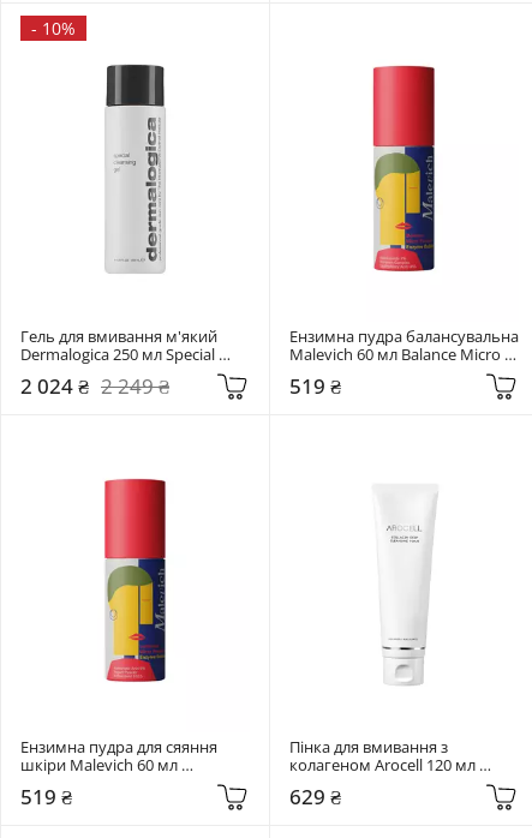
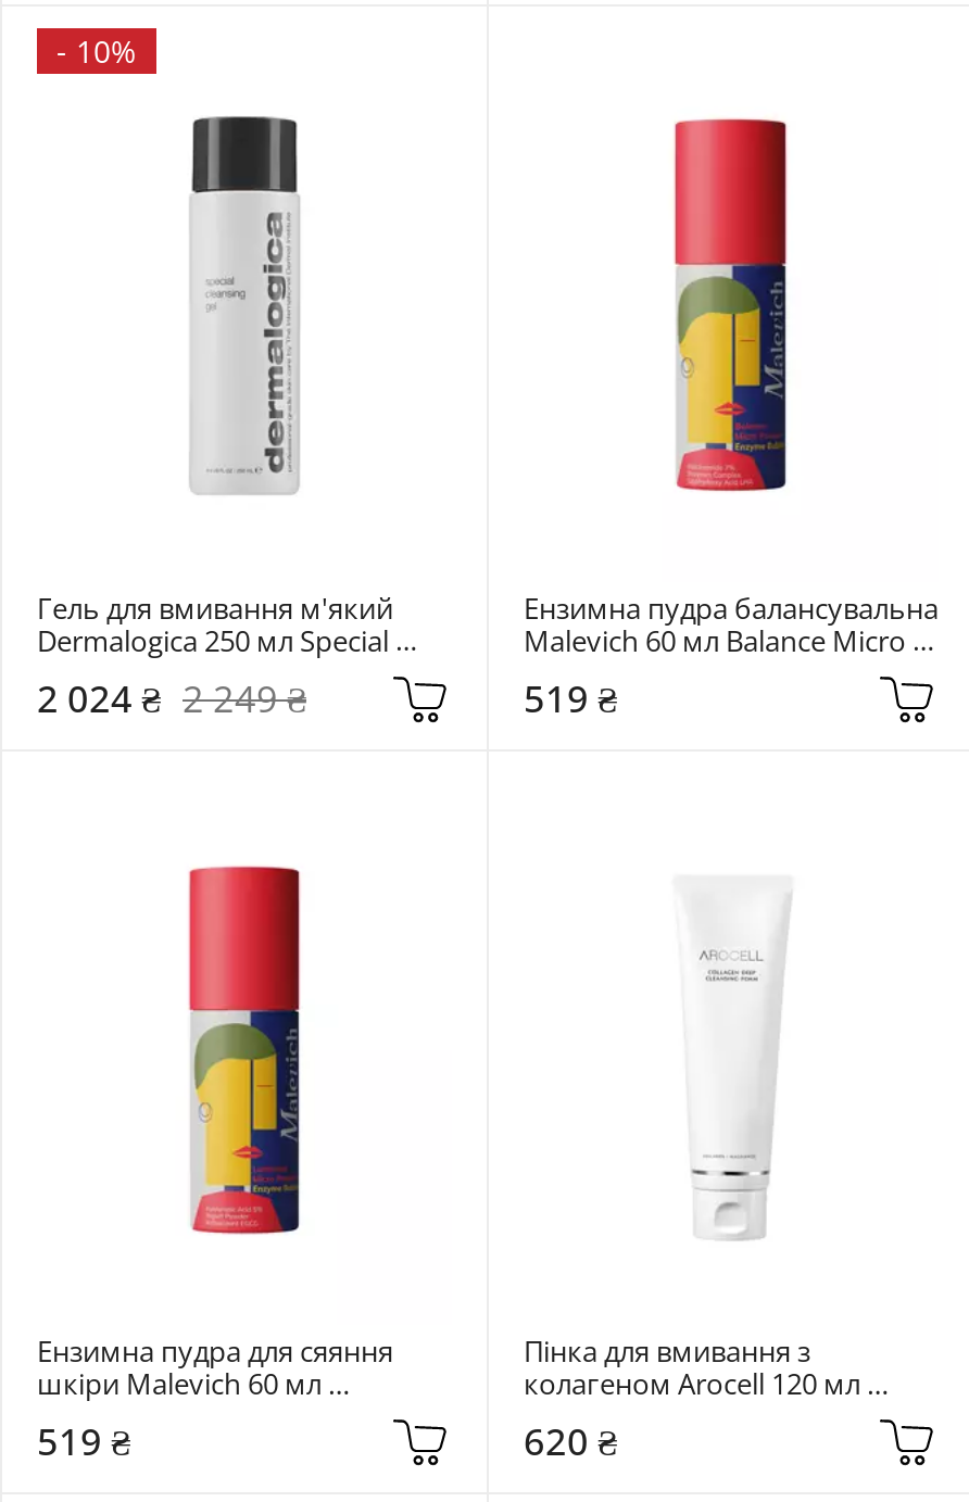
- 629 ₴
+ 620 ₴
